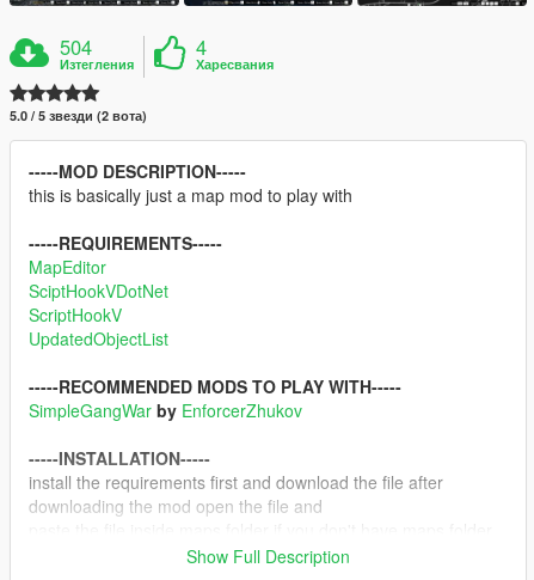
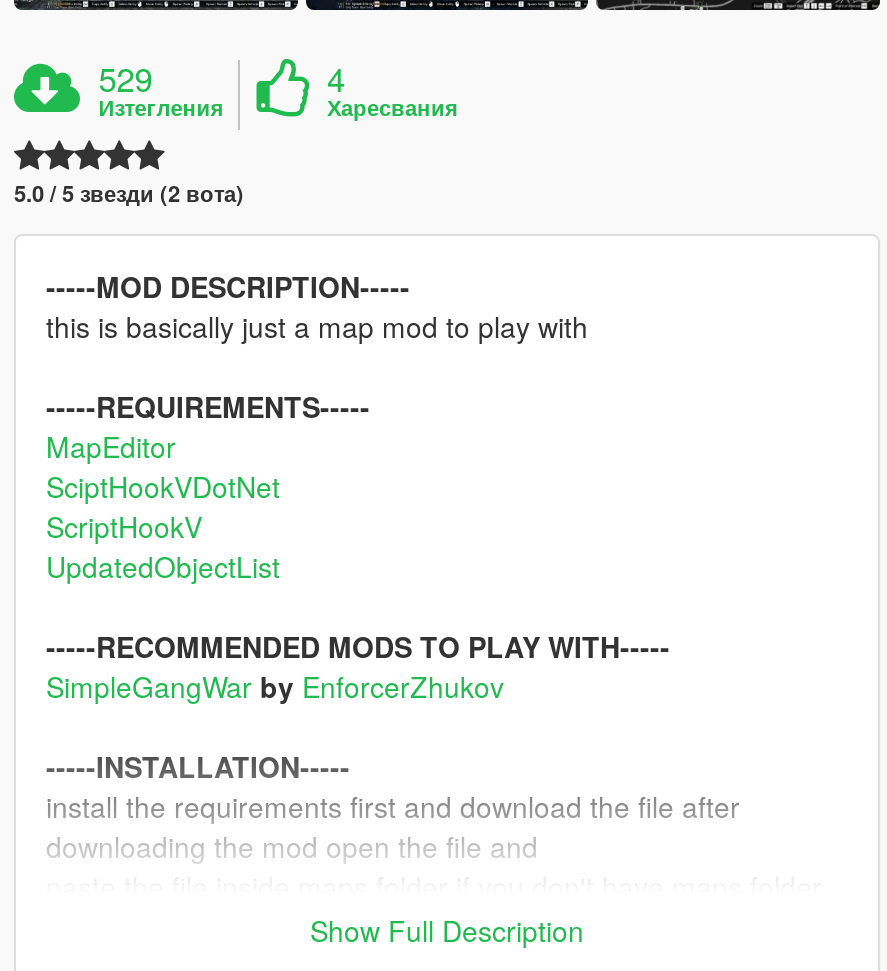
- 504
+ 529
